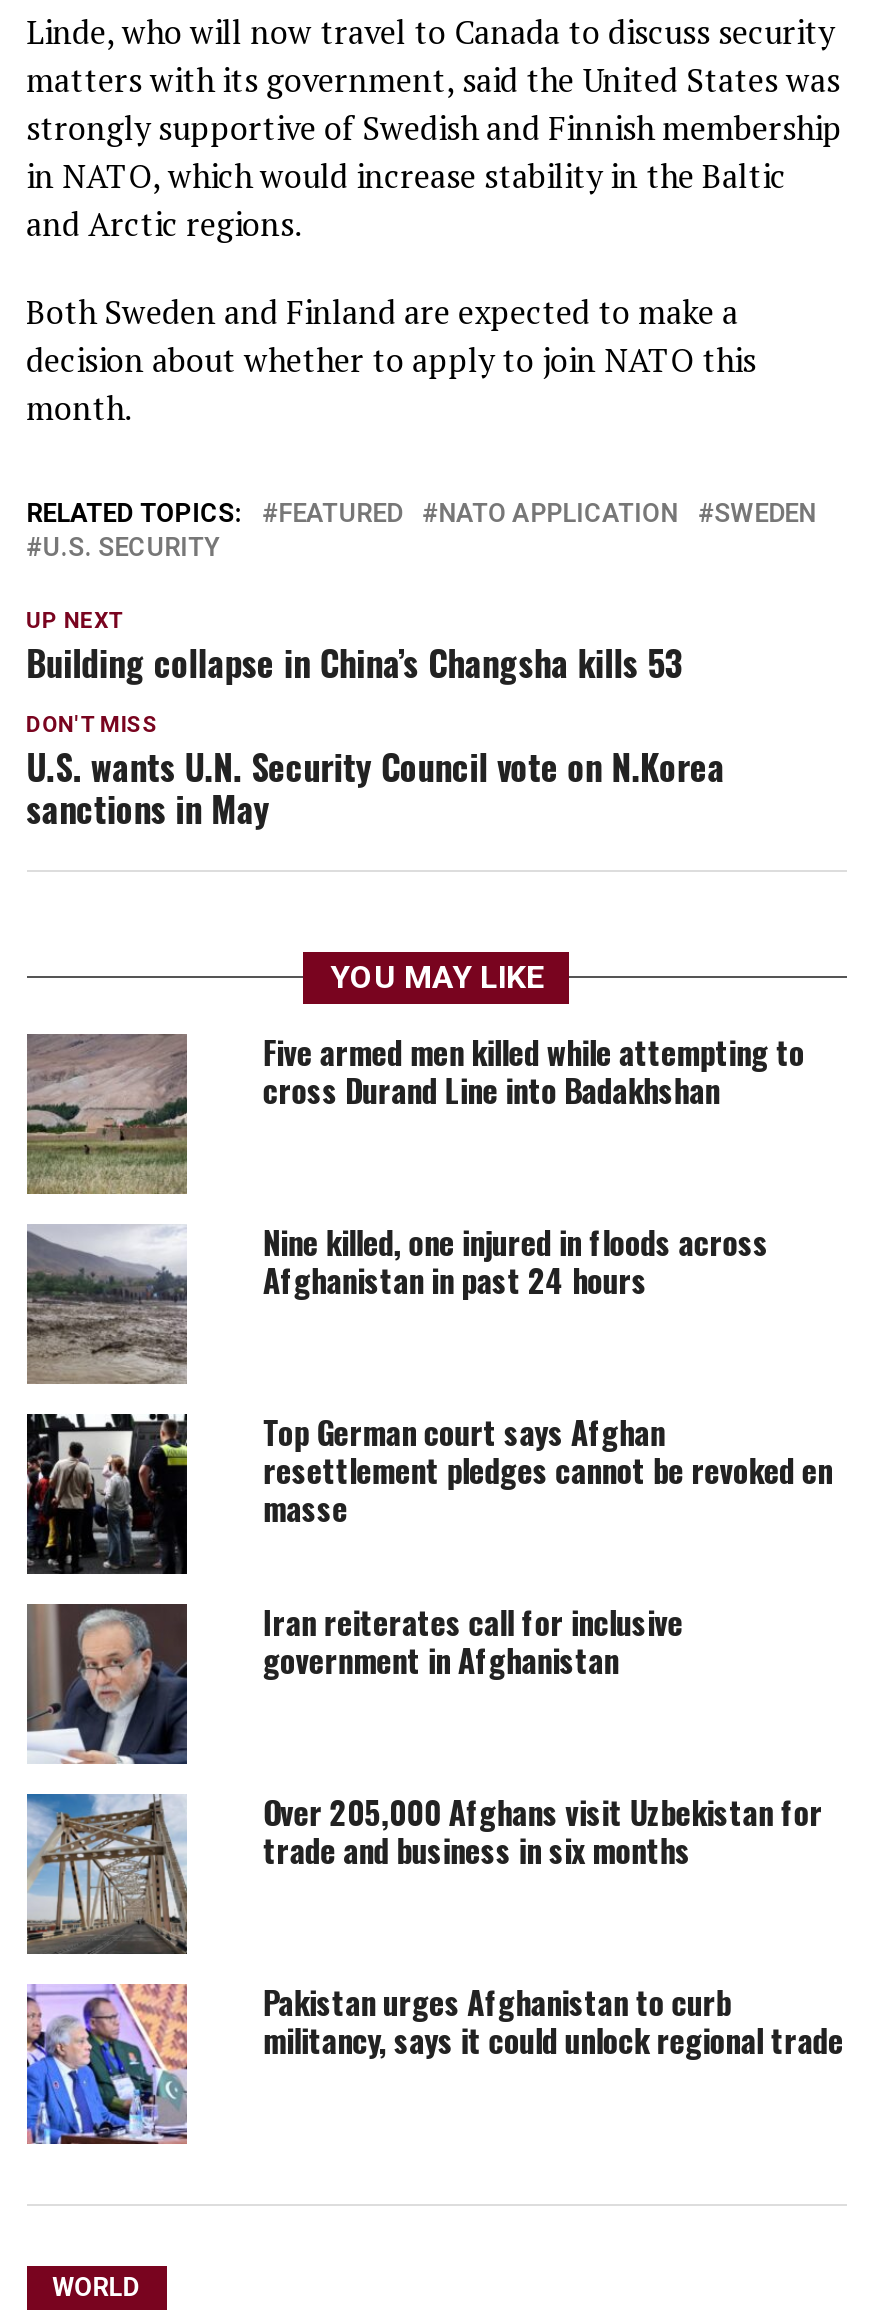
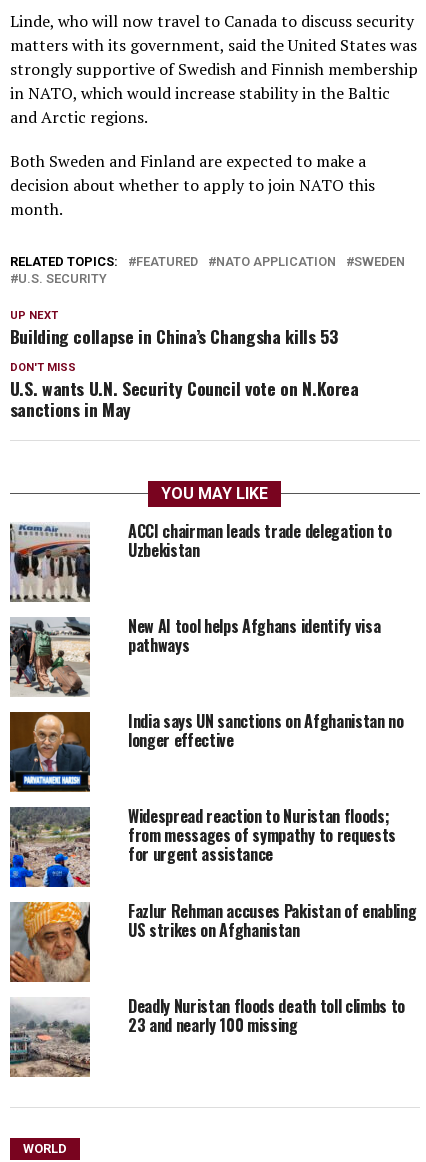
- [image]
- Five armed men killed while attempting to
- cross Durand Line into Badakhshan
+ [image]
+ ACCI chairman leads trade delegation to
+ Uzbekistan

- [image]
- Nine killed, one injured in floods across
- Afghanistan in past 24 hours
+ [image]
+ New AI tool helps Afghans identify visa
+ pathways

- [image]
- Top German court says Afghan
- resettlement pledges cannot be revoked en
- masse
+ [image]
+ India says UN sanctions on Afghanistan no
+ longer effective

- [image]
- Iran reiterates call for inclusive
- government in Afghanistan
+ [image]
+ Widespread reaction to Nuristan floods;
+ from messages of sympathy to requests
+ for urgent assistance

- [image]
- Over 205,000 Afghans visit Uzbekistan for
- trade and business in six months
+ [image]
+ Fazlur Rehman accuses Pakistan of enabling
+ US strikes on Afghanistan

- [image]
- Pakistan urges Afghanistan to curb
- militancy, says it could unlock regional trade
+ [image]
+ Deadly Nuristan floods death toll climbs to
+ 23 and nearly 100 missing
